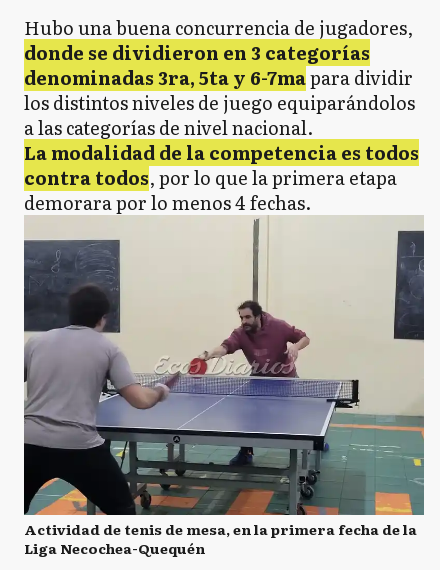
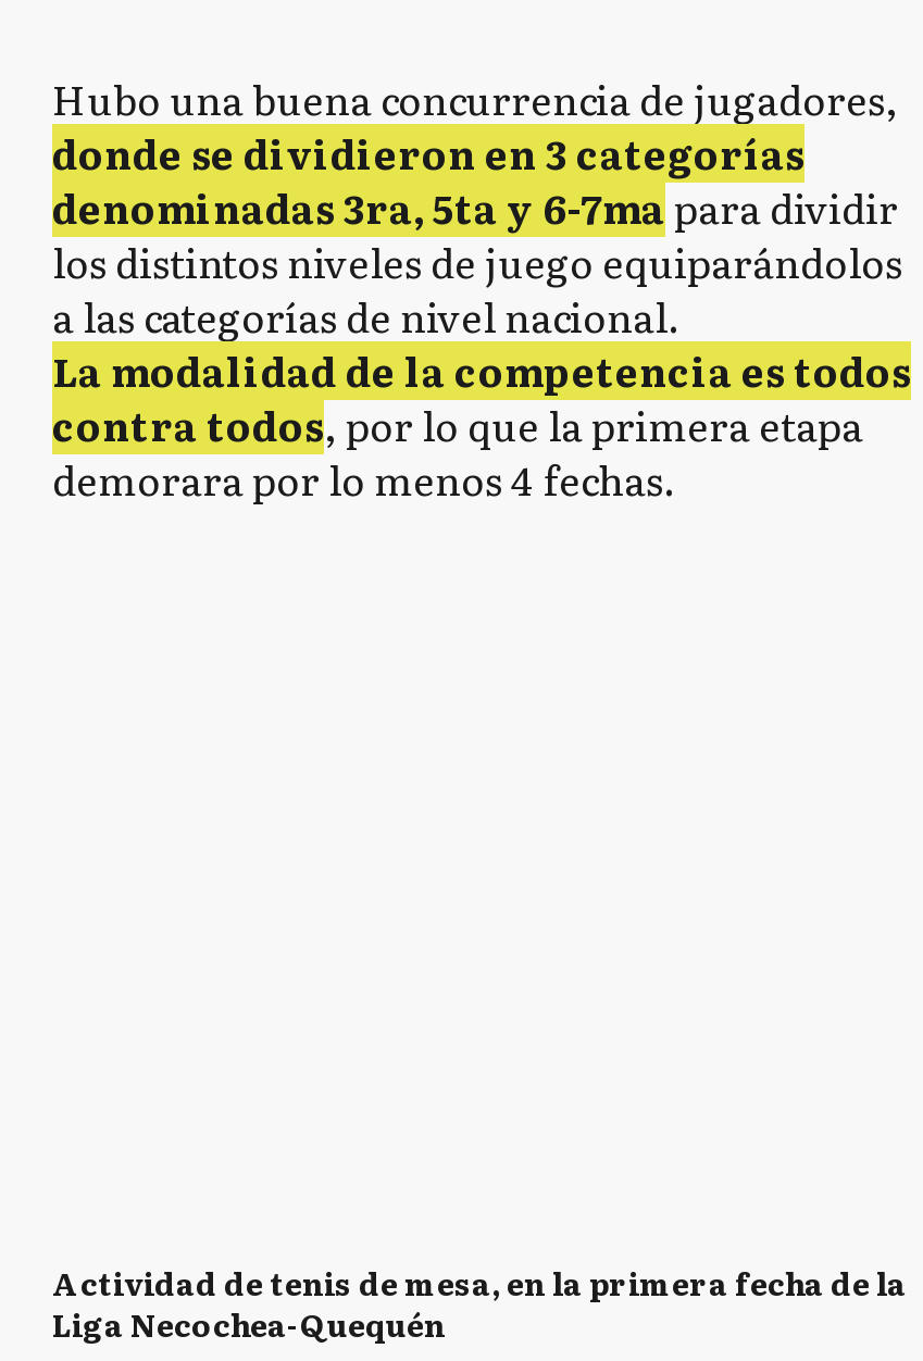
- [image]
